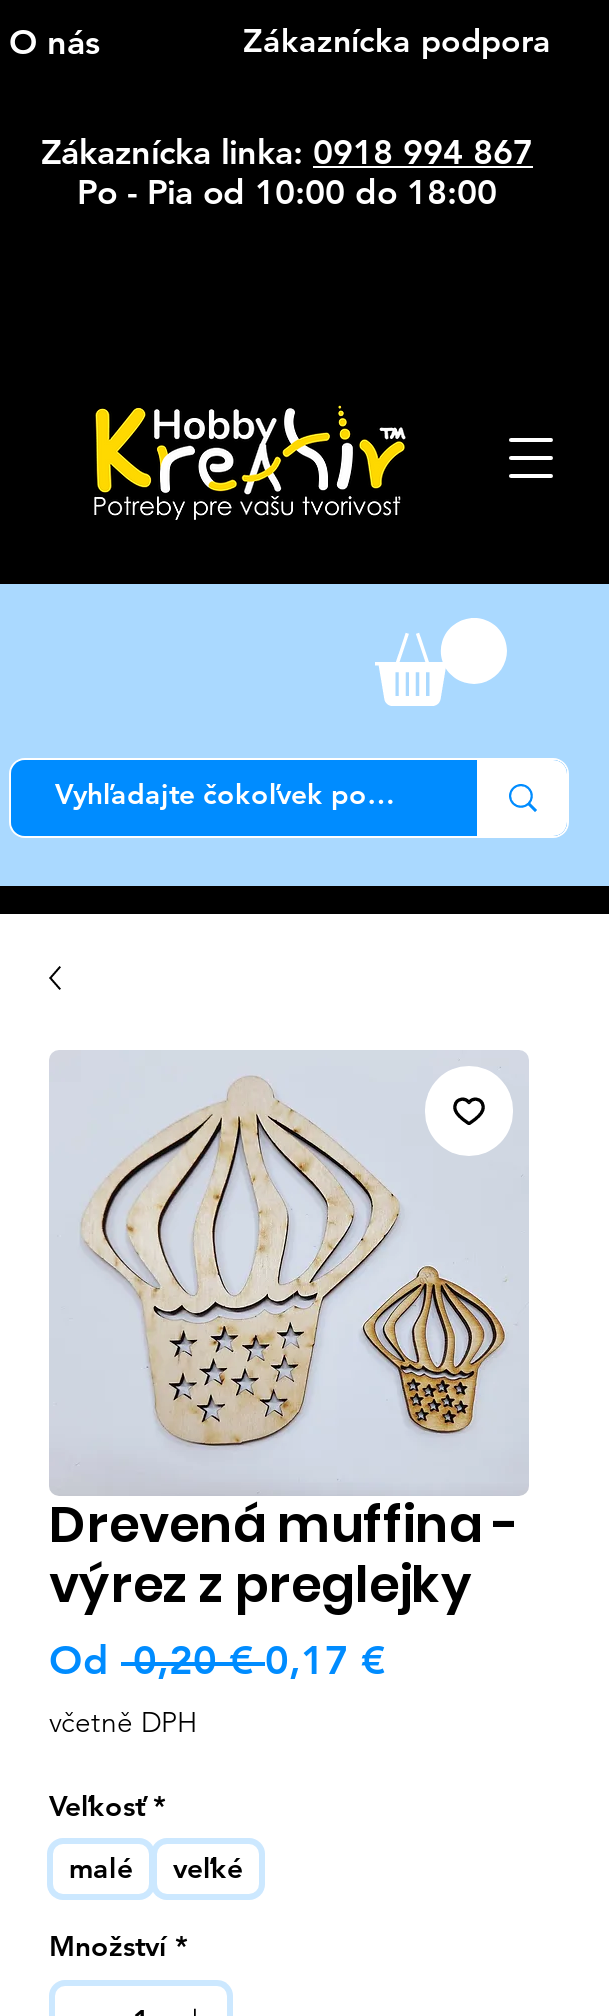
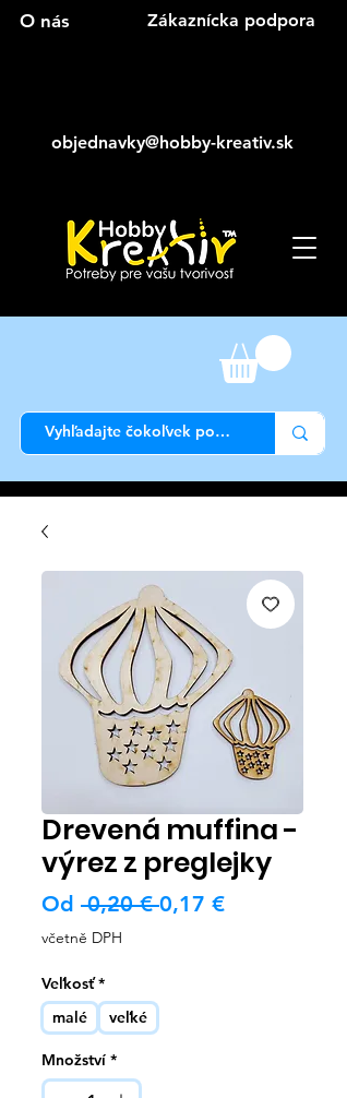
- Zákaznícka linka: 0918 994 867
- Po - Pia od 10:00 do 18:00
+ objednavky@hobby-kreativ.sk
